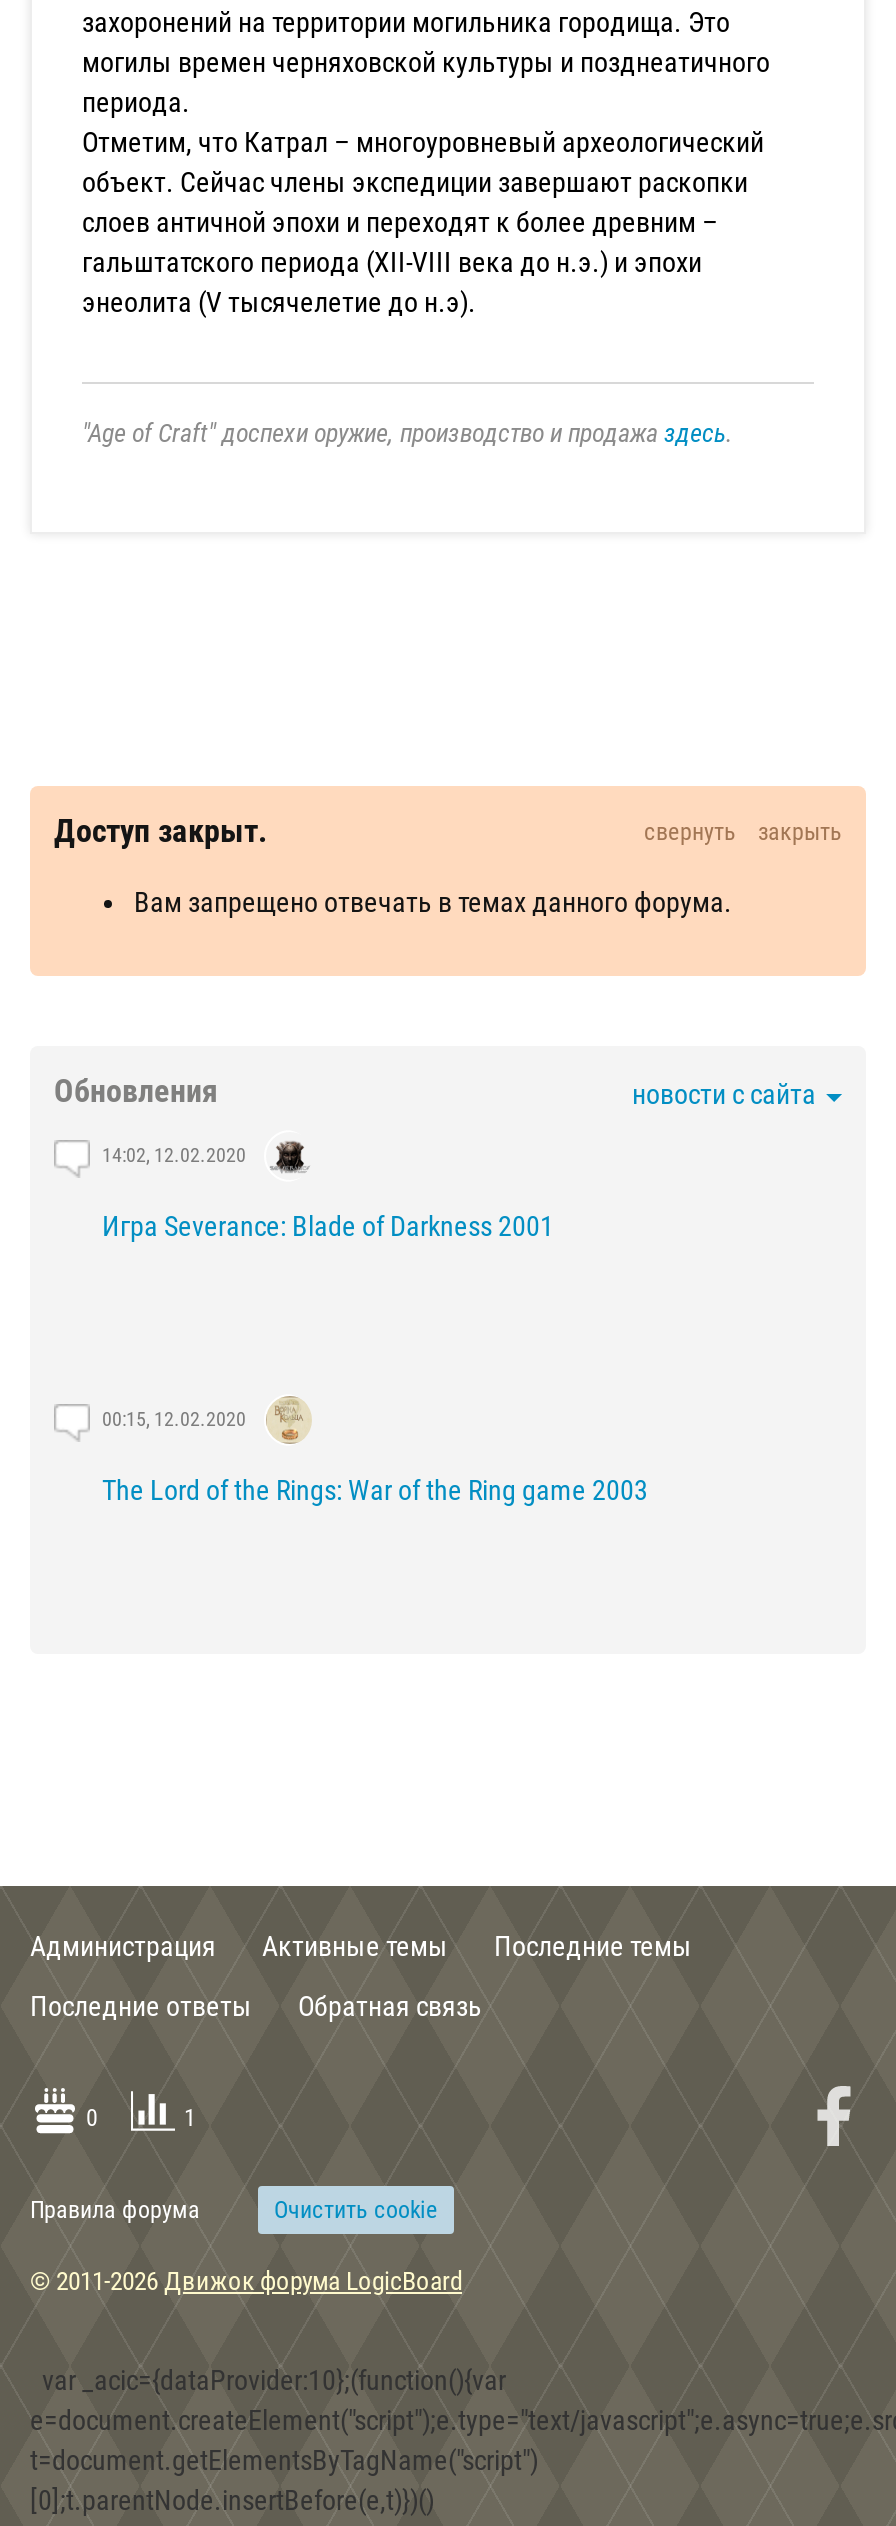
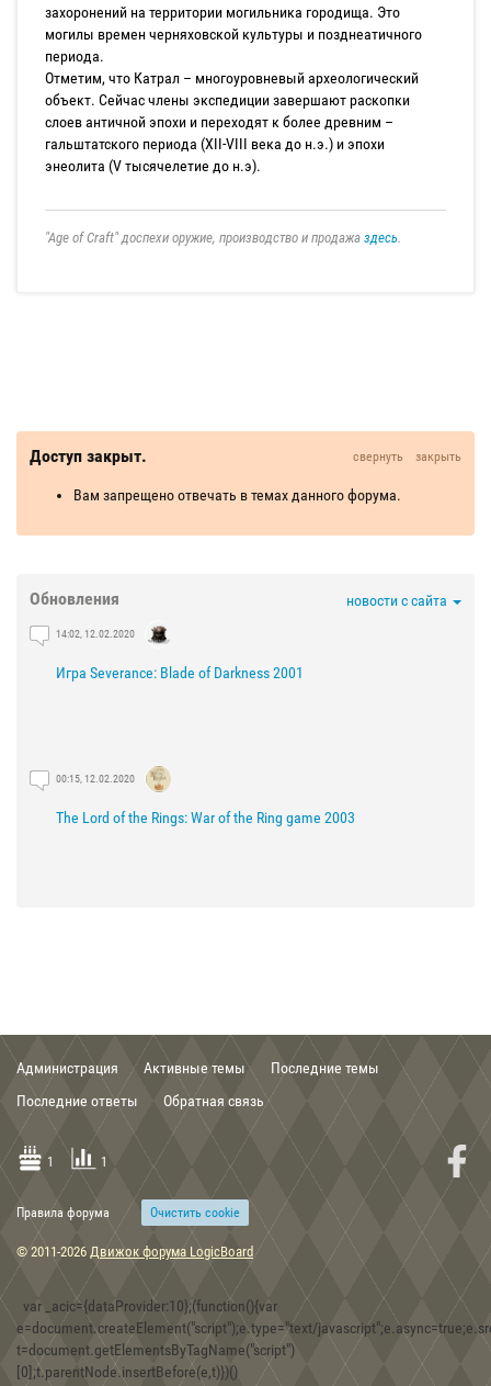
- 0
+ 1
